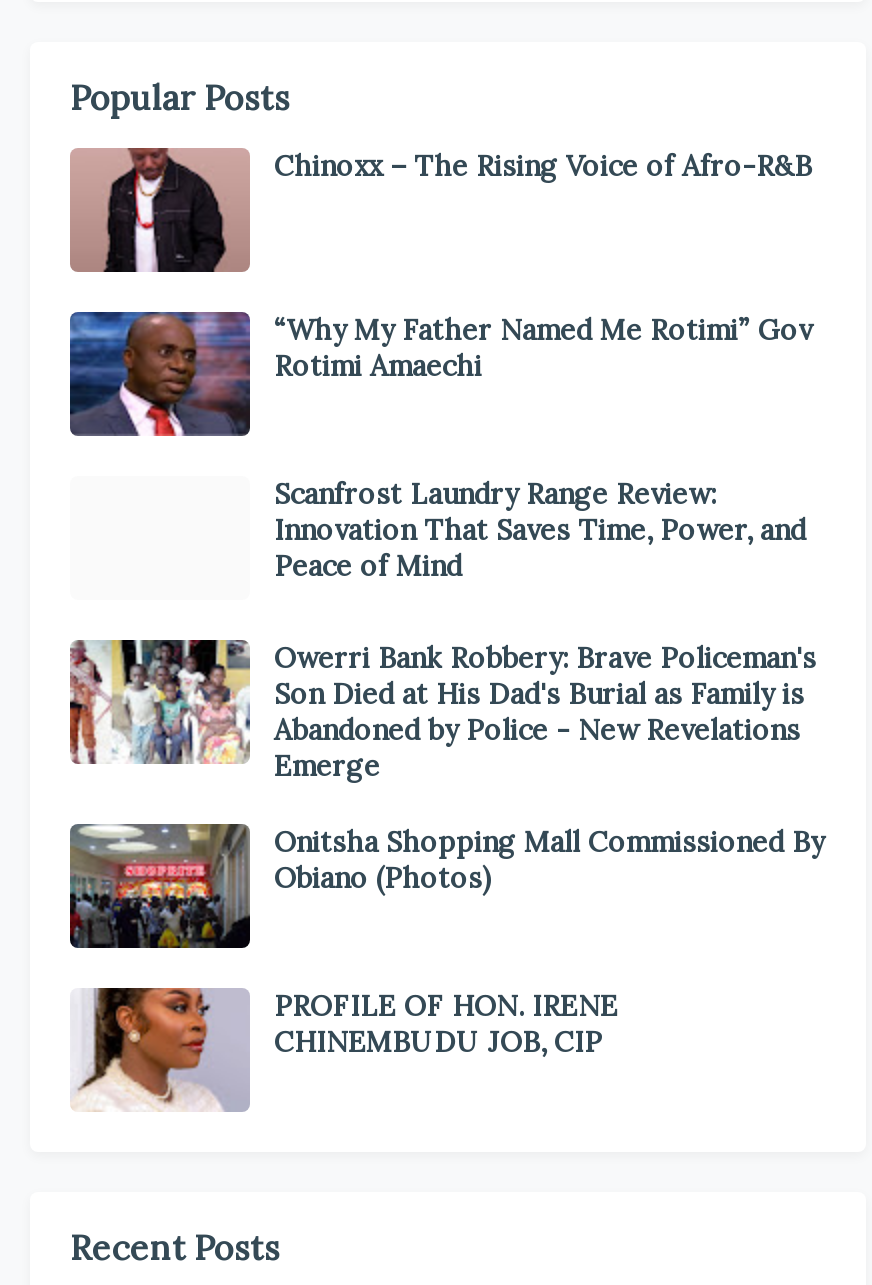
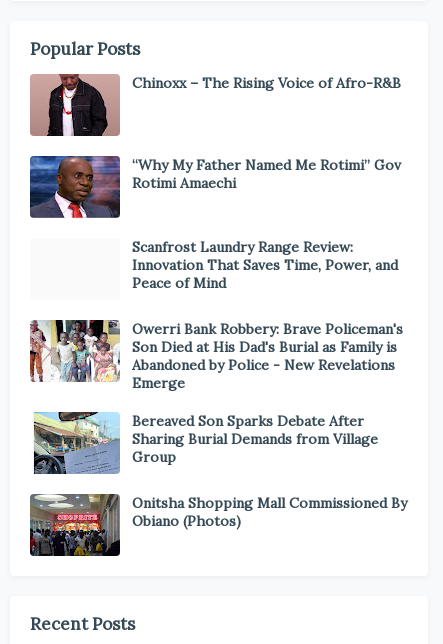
+ [image]
+ Bereaved Son Sparks Debate After
+ Sharing Burial Demands from Village
+ Group

moved down: [image] | Onitsha Shopping Mall Commissioned By | Obiano (Photos)

- [image]
- PROFILE OF HON. IRENE
- CHINEMBUDU JOB, CIP
